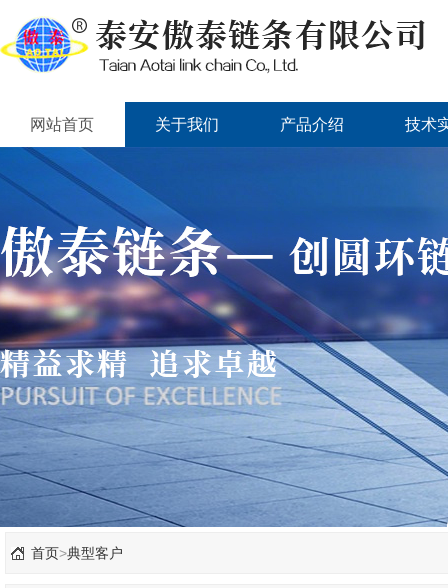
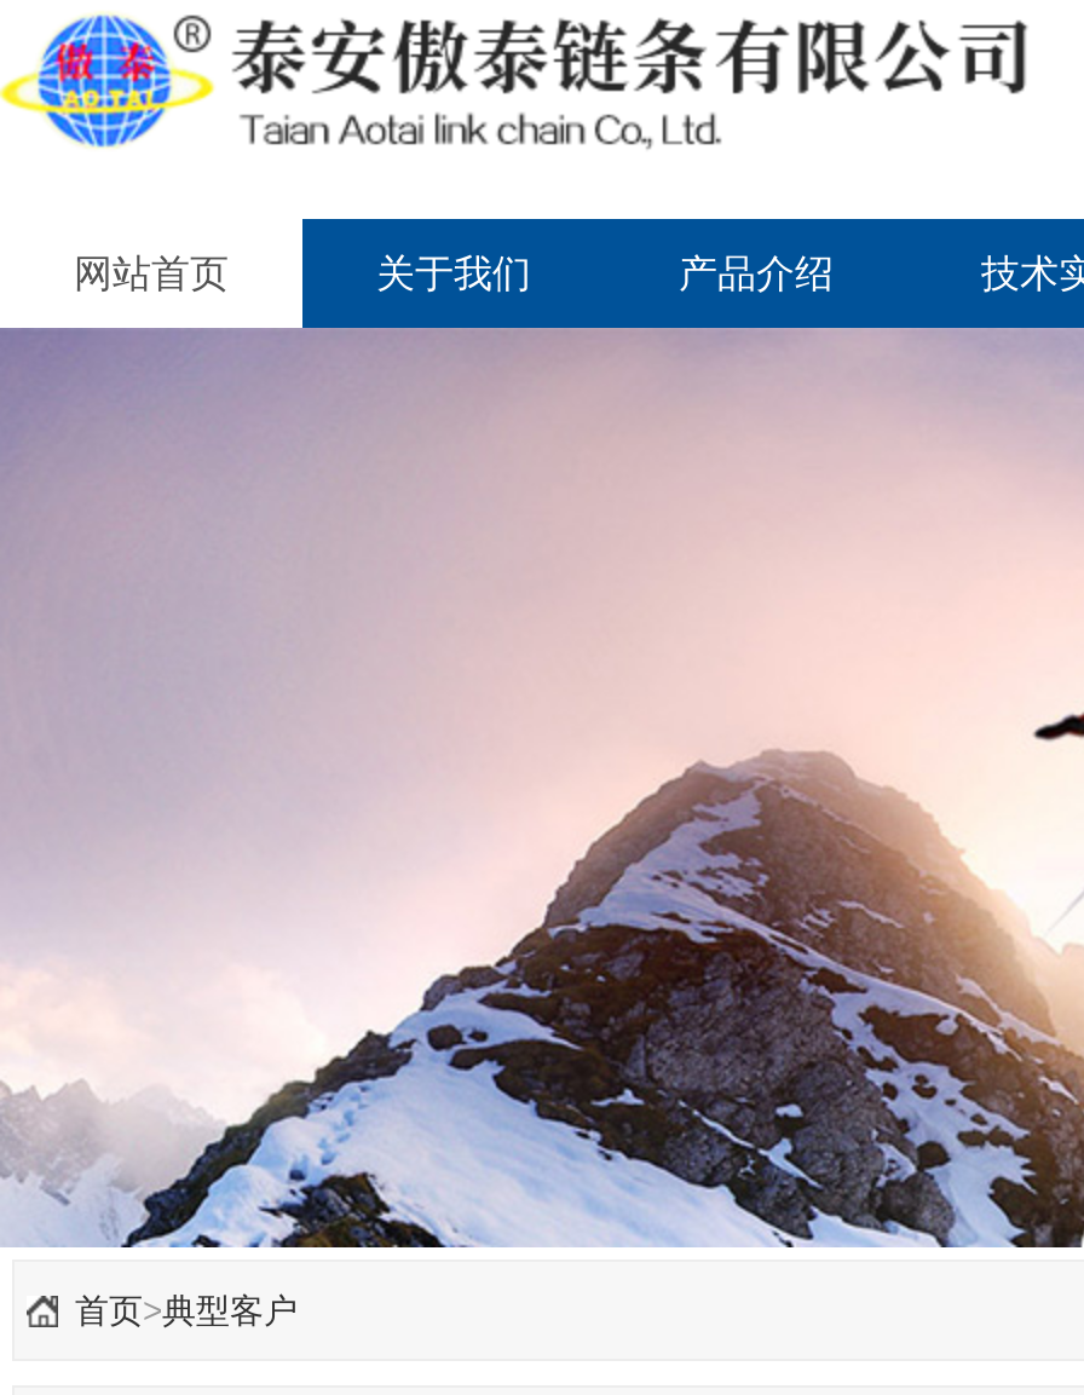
- [image]
+ [image]
